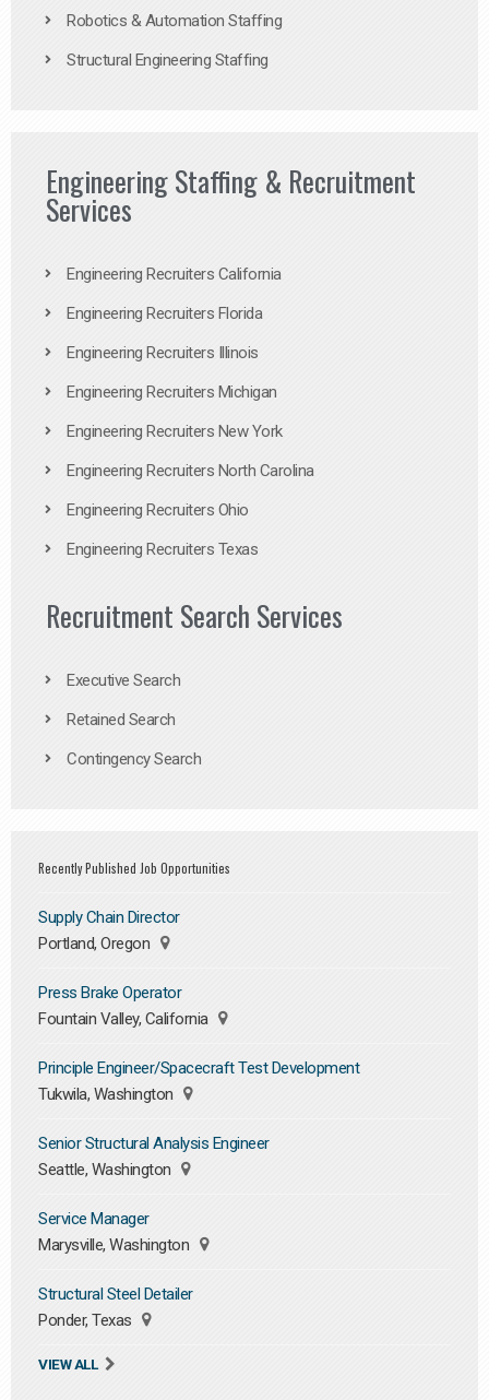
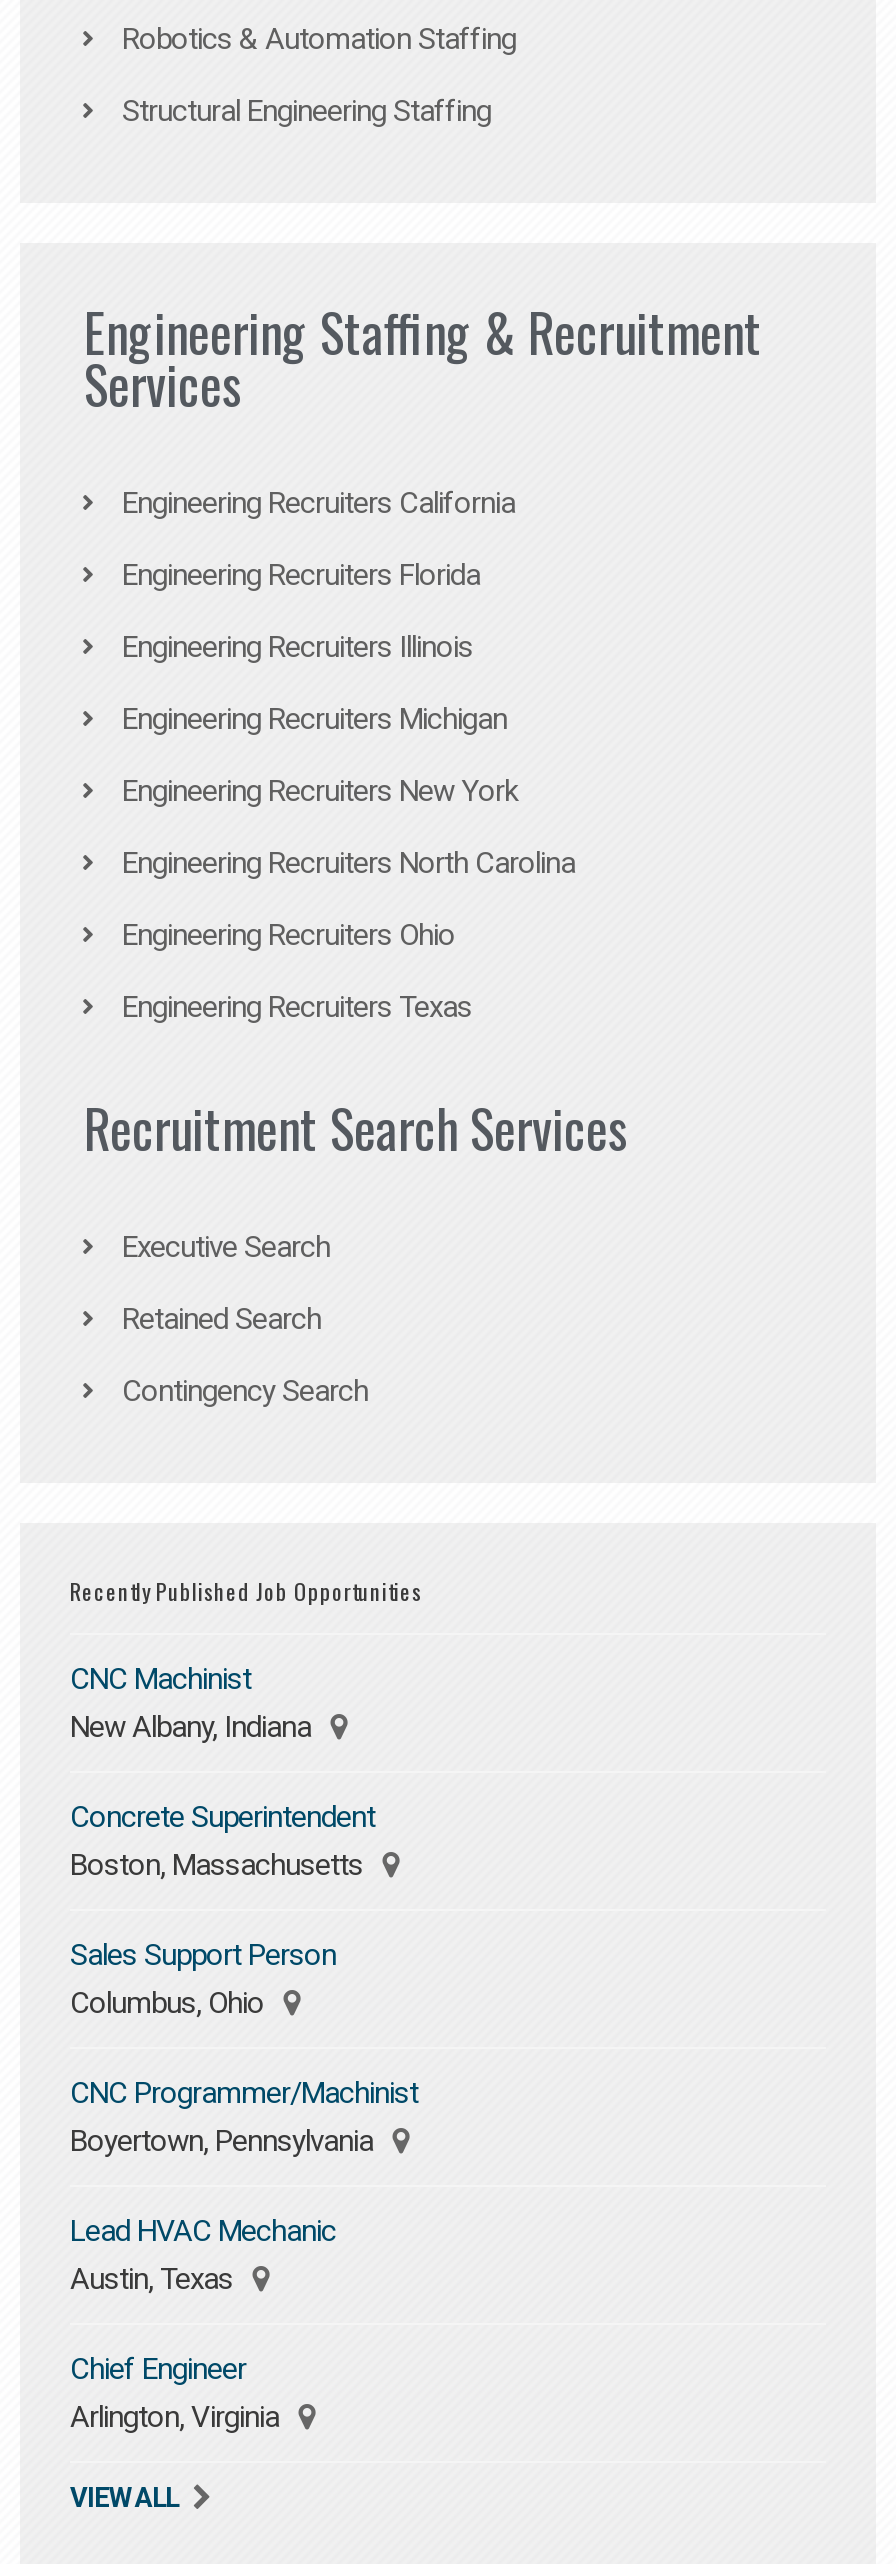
- Supply Chain Director
- Portland, Oregon
+ CNC Machinist
+ New Albany, Indiana

- Press Brake Operator
- Fountain Valley, California
+ Concrete Superintendent
+ Boston, Massachusetts

- Principle Engineer/Spacecraft Test Development
- Tukwila, Washington
+ Sales Support Person
+ Columbus, Ohio

- Senior Structural Analysis Engineer
- Seattle, Washington
+ CNC Programmer/Machinist
+ Boyertown, Pennsylvania

- Service Manager
- Marysville, Washington
+ Lead HVAC Mechanic
+ Austin, Texas

- Structural Steel Detailer
- Ponder, Texas
+ Chief Engineer
+ Arlington, Virginia
